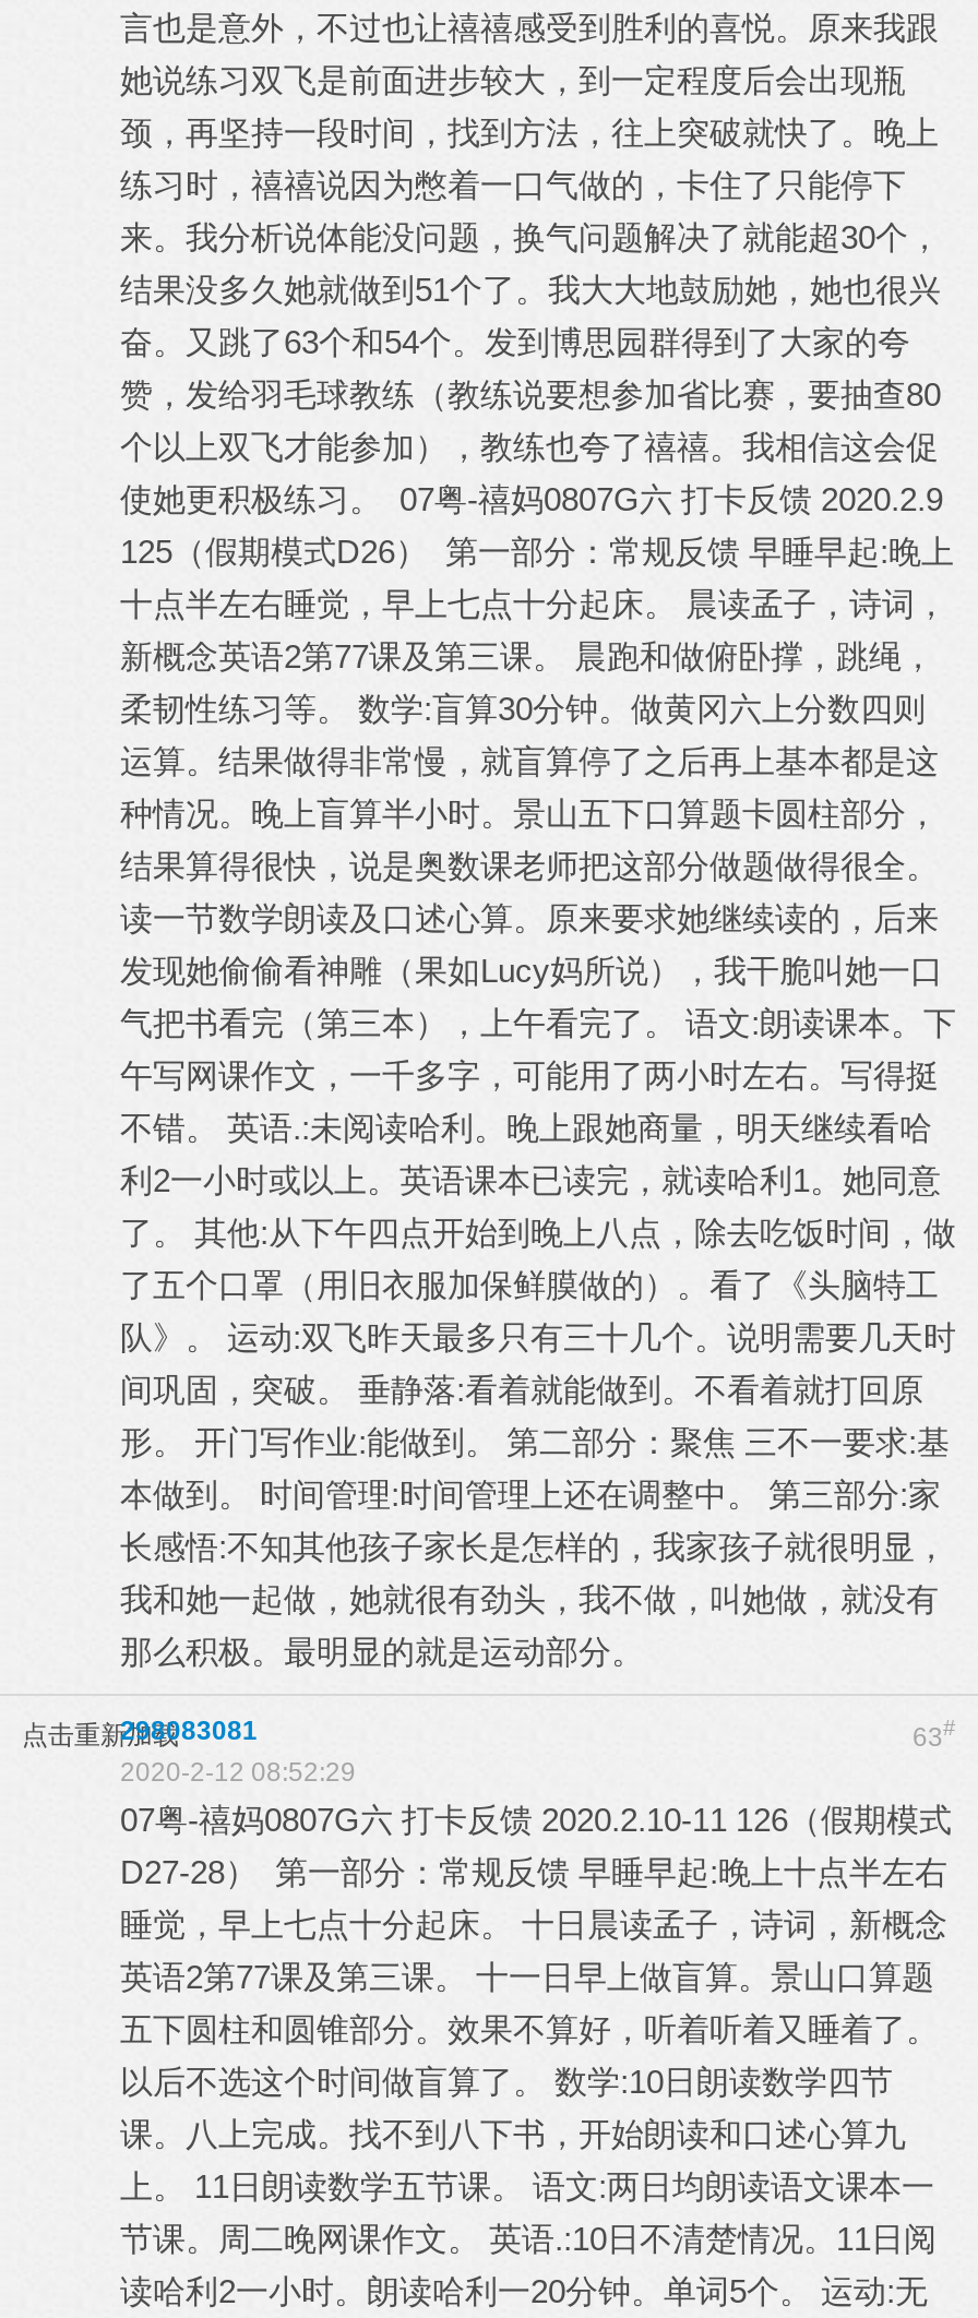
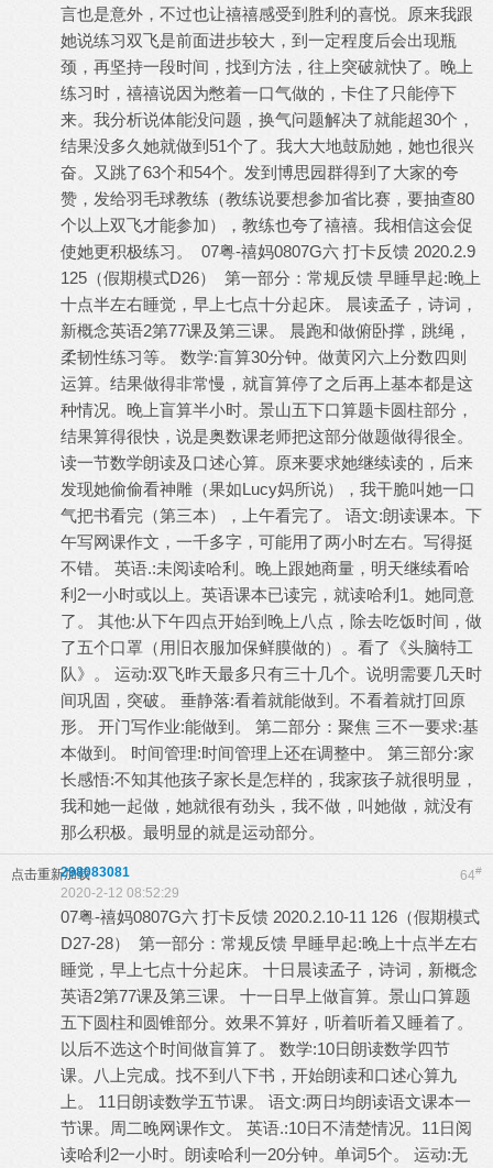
- 63#
+ 64#
